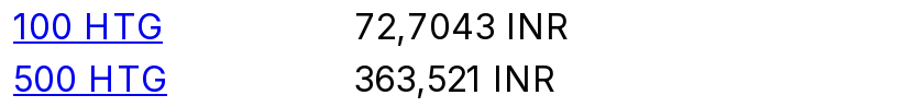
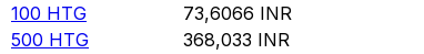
- 72,7043 INR
+ 73,6066 INR

- 363,521 INR
+ 368,033 INR
